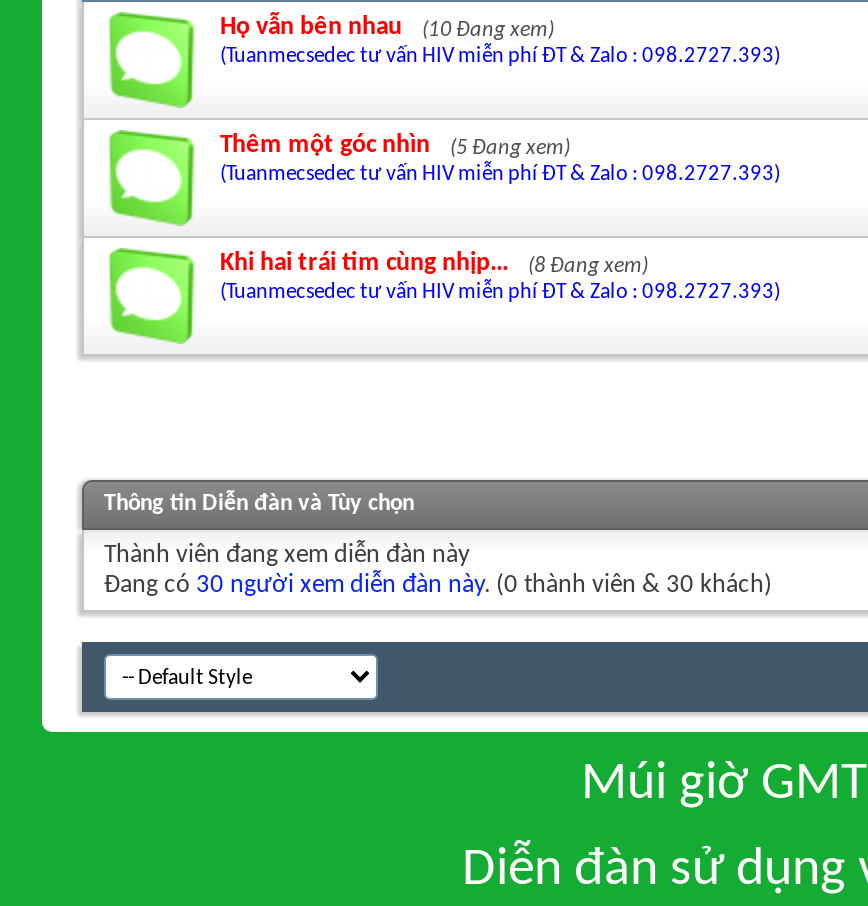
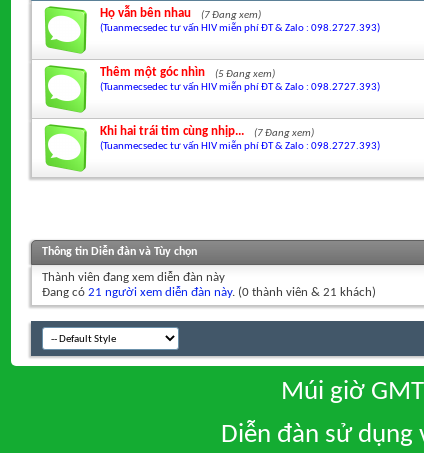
- Họ vẫn bên nhau (10 Đang xem)
+ Họ vẫn bên nhau (7 Đang xem)

- Khi hai trái tim cùng nhịp... (8 Đang xem)
+ Khi hai trái tim cùng nhịp... (7 Đang xem)

- Đang có 30 người xem diễn đàn này. (0 thành viên & 30 khách)
+ Đang có 21 người xem diễn đàn này. (0 thành viên & 21 khách)
